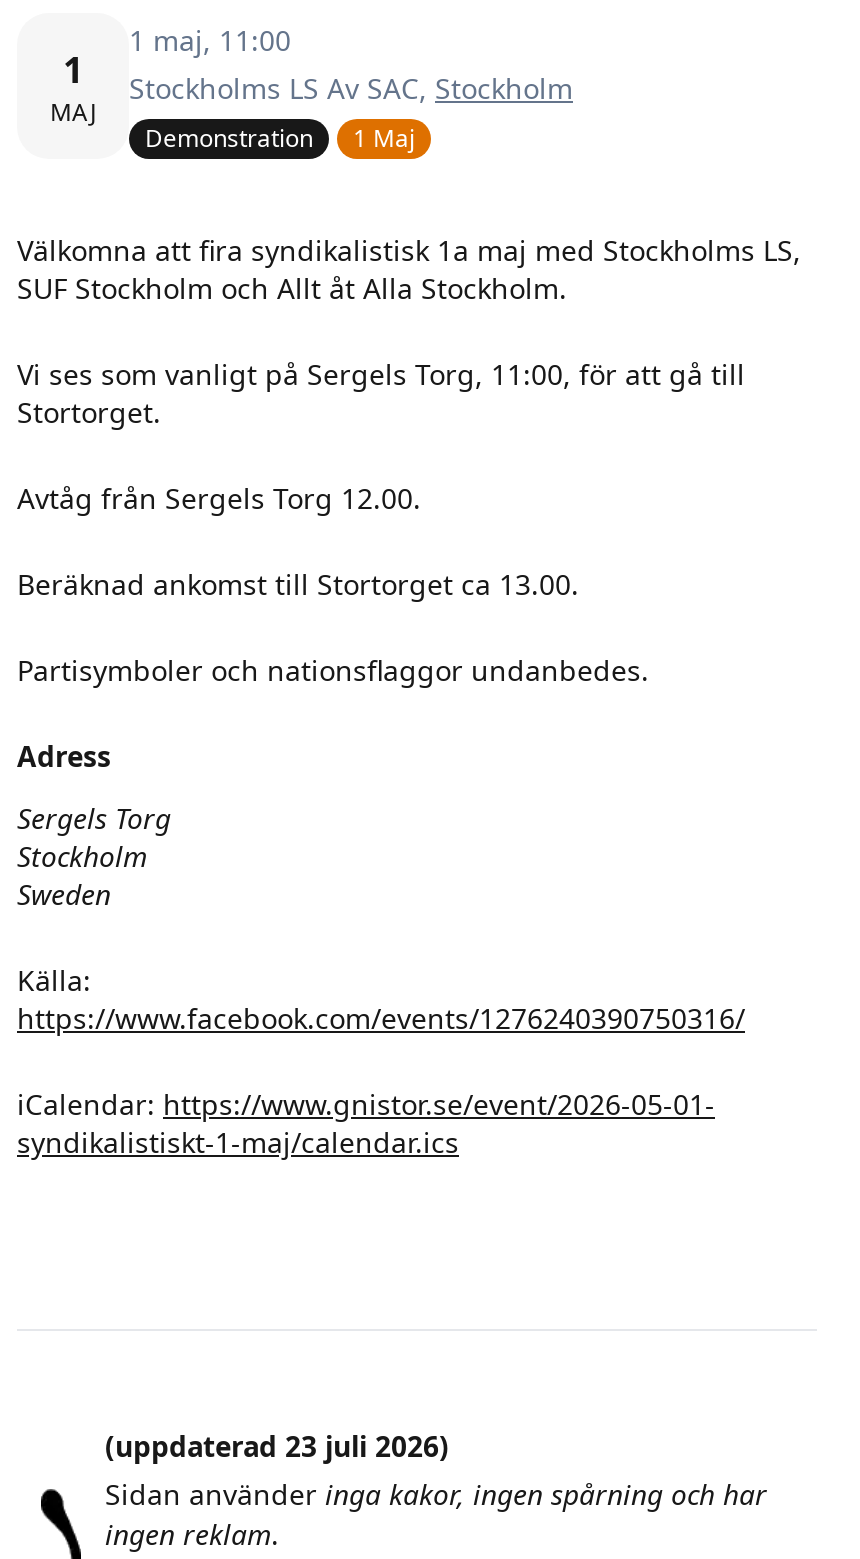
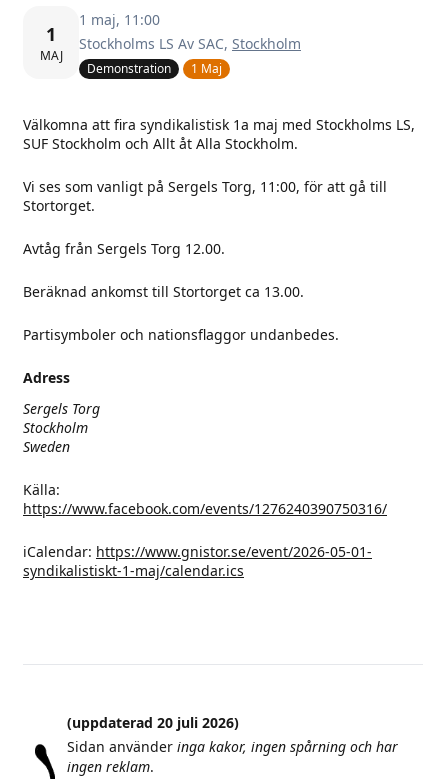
- (uppdaterad 23 juli 2026)
+ (uppdaterad 20 juli 2026)
